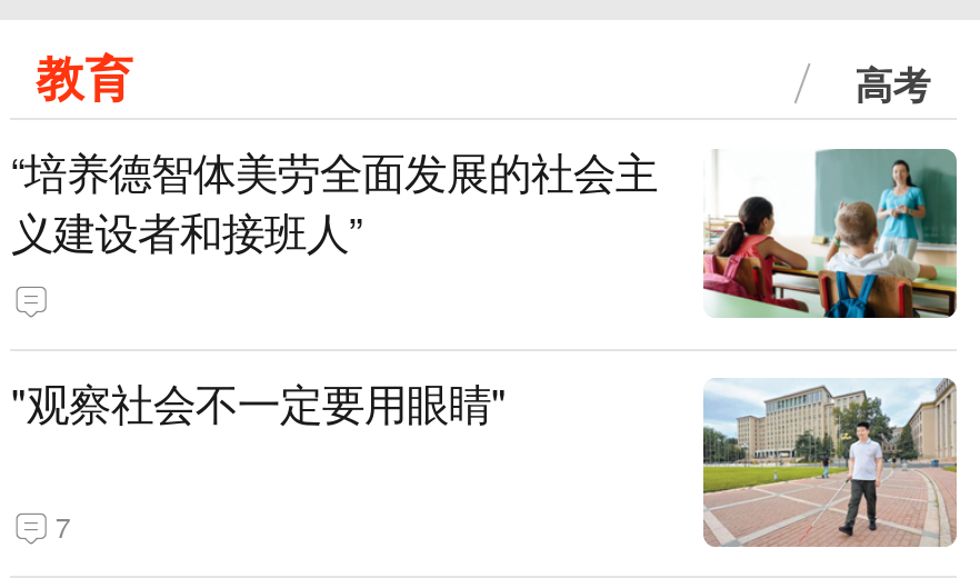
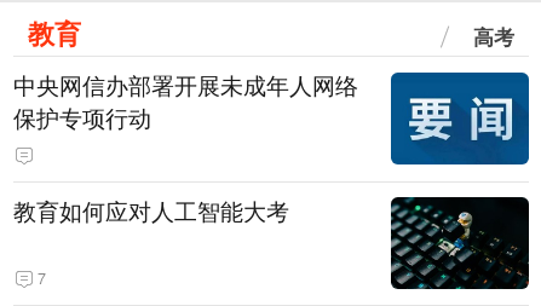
- [image]
- “培养德智体美劳全面发展的社会主
- 义建设者和接班人”
+ [image]
+ 中央网信办部署开展未成年人网络
+ 保护专项行动

- "观察社会不一定要用眼睛"
+ 教育如何应对人工智能大考

- [image]
+ [image]
